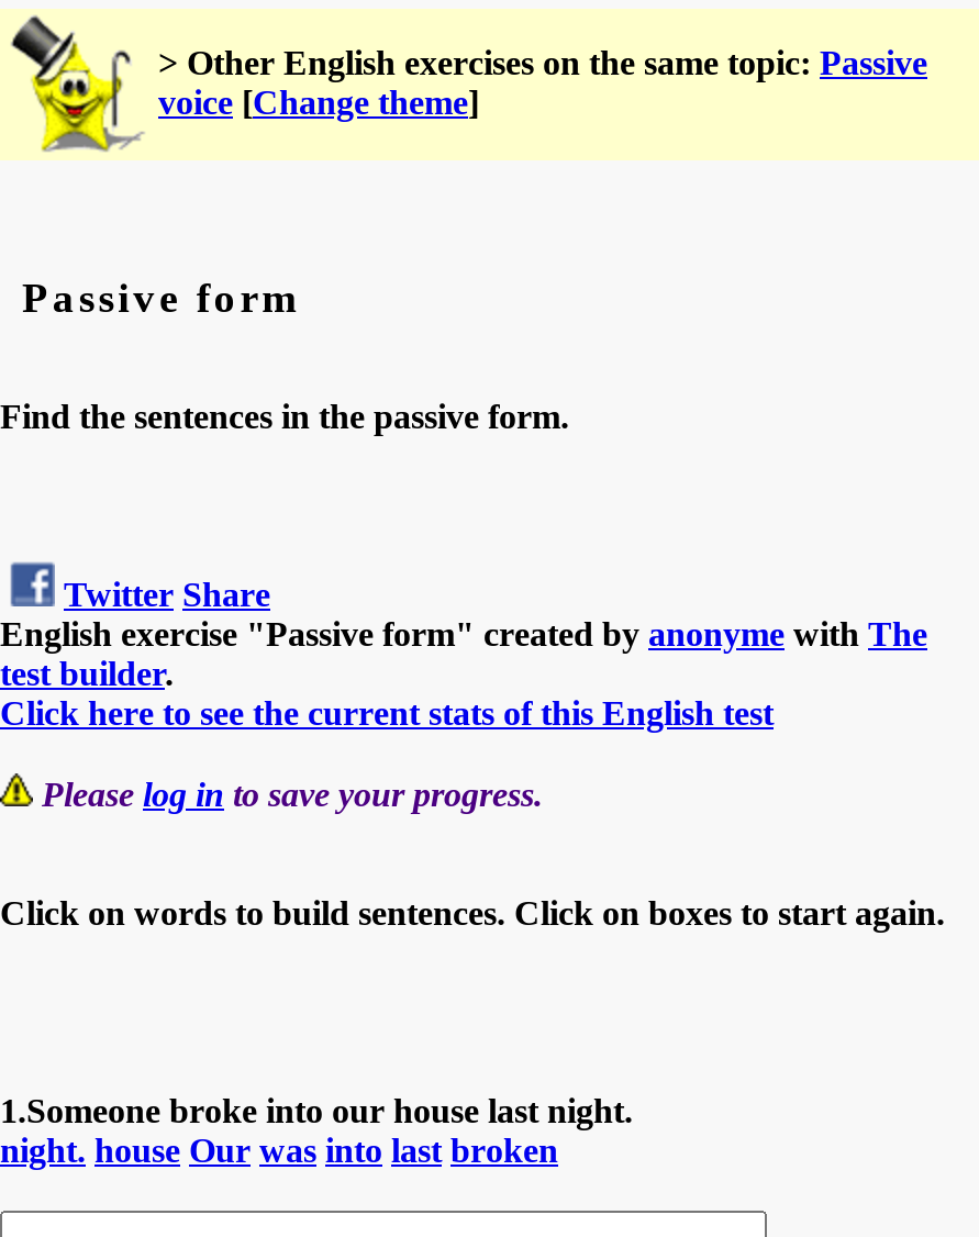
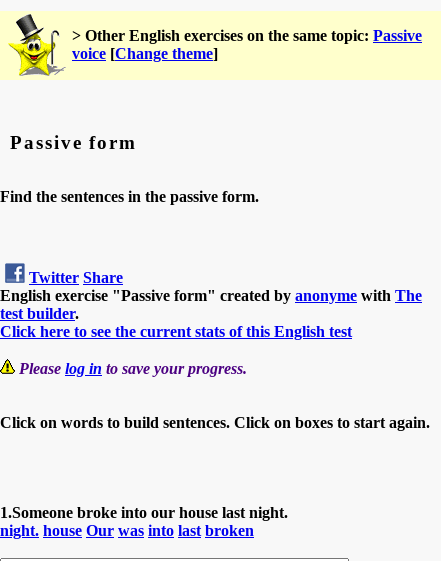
- [image]
+ [image]
